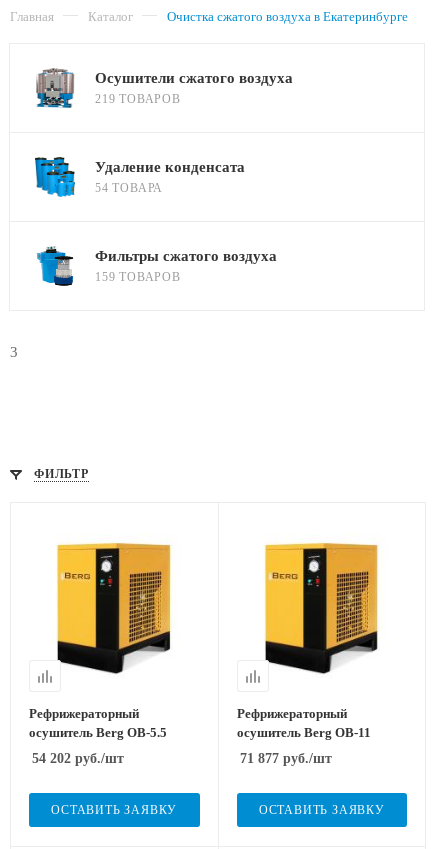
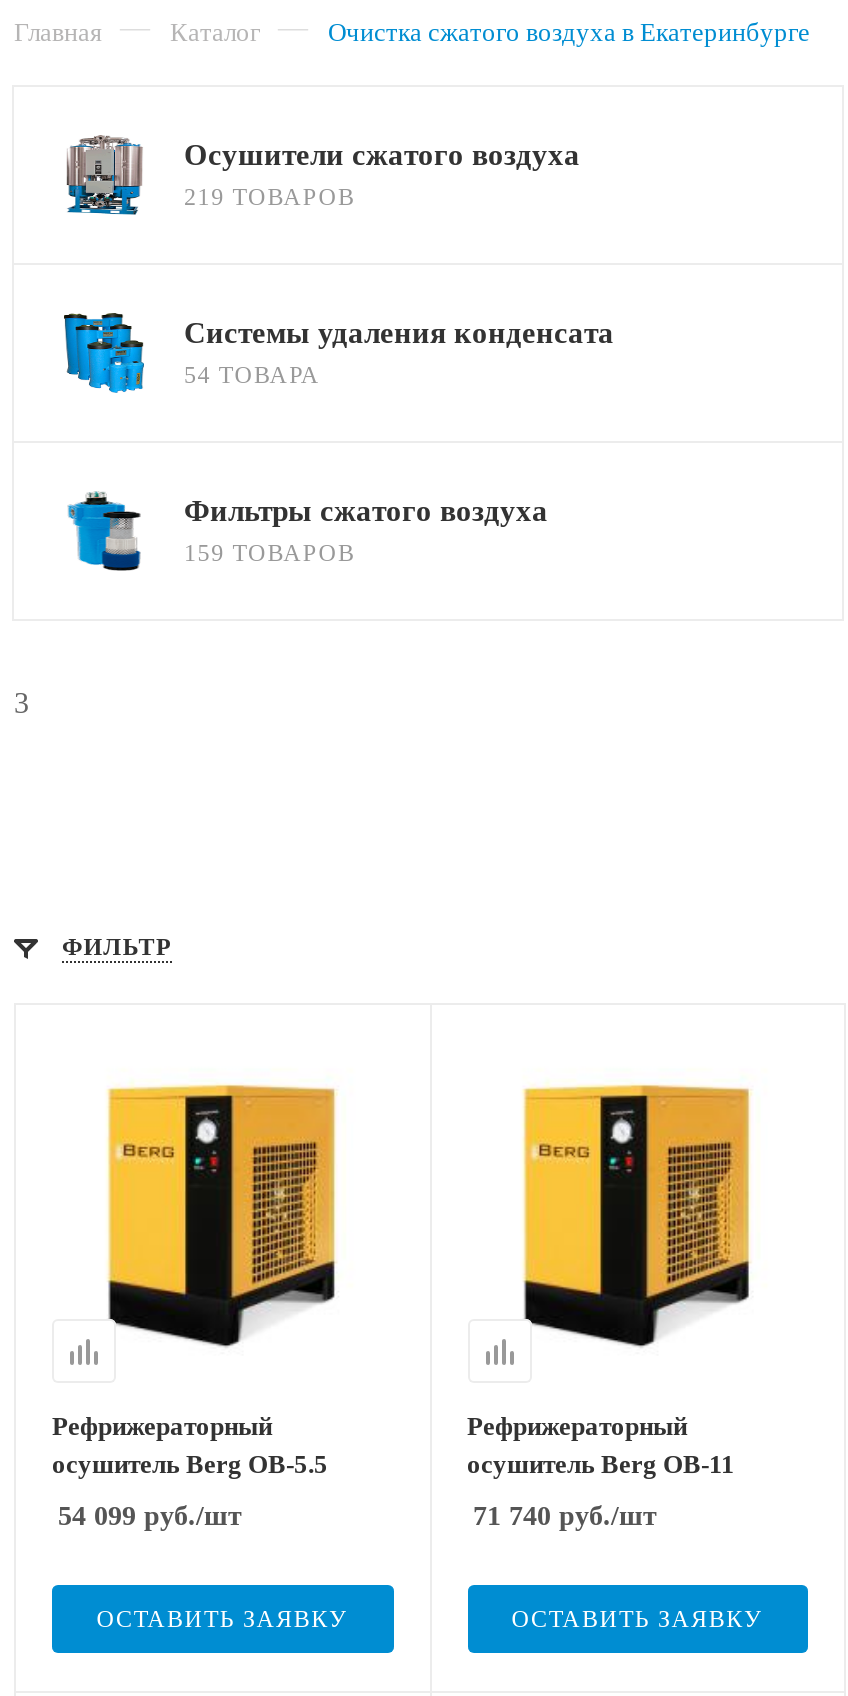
- Удаление конденсата
+ Системы удаления конденсата

- 54 202 руб./шт
+ 54 099 руб./шт

- 71 877 руб./шт
+ 71 740 руб./шт
